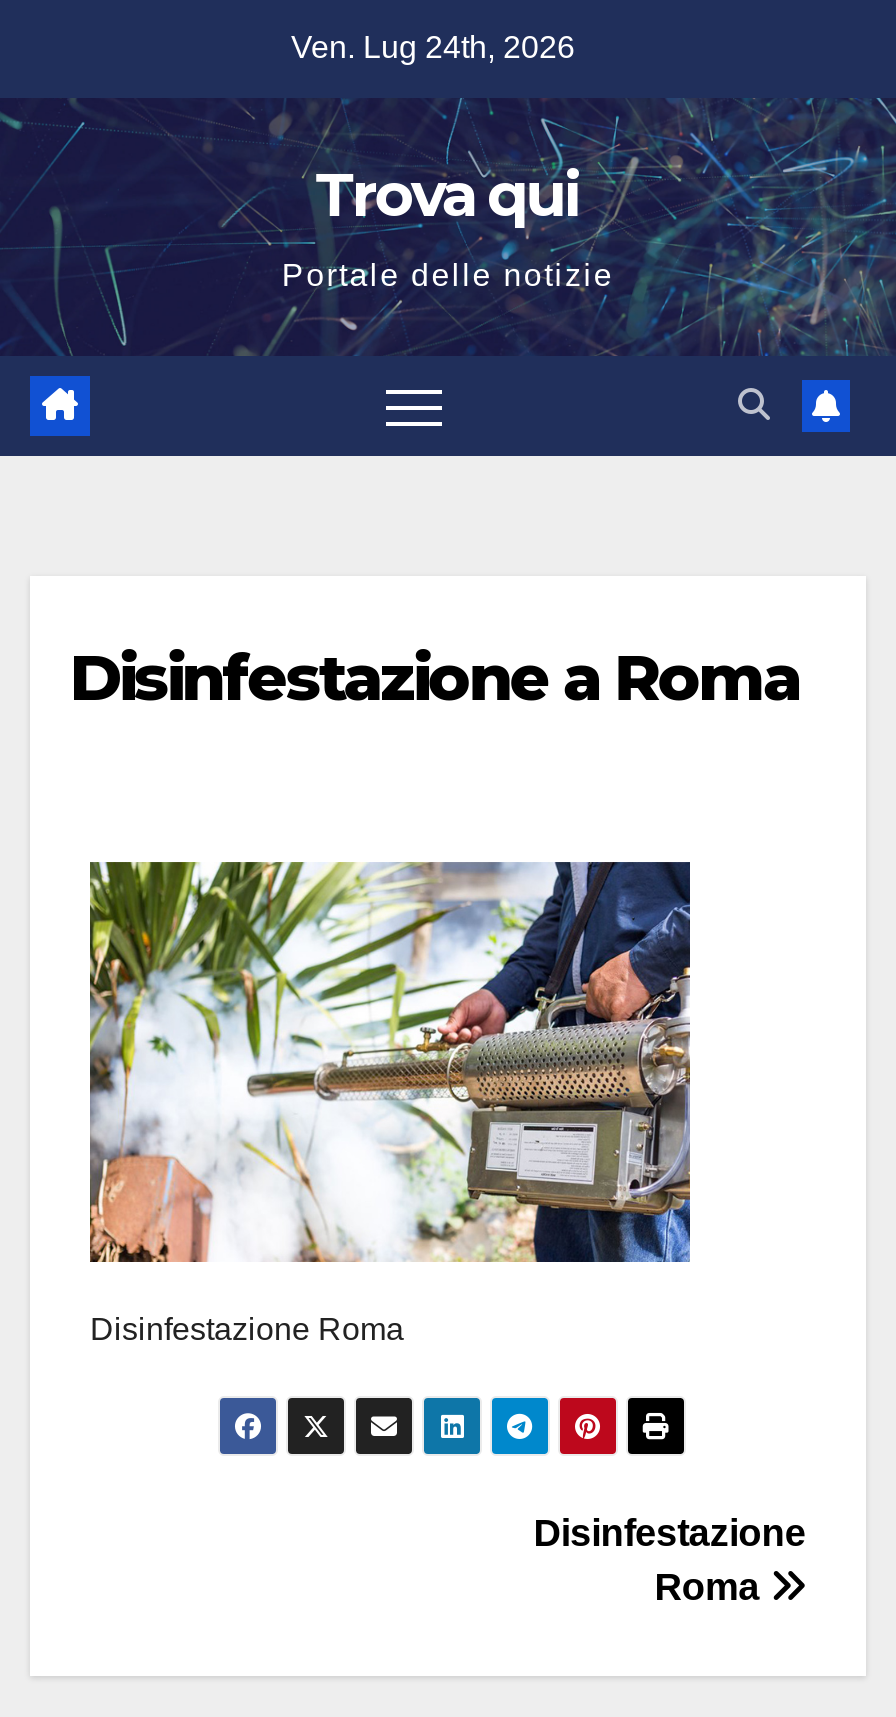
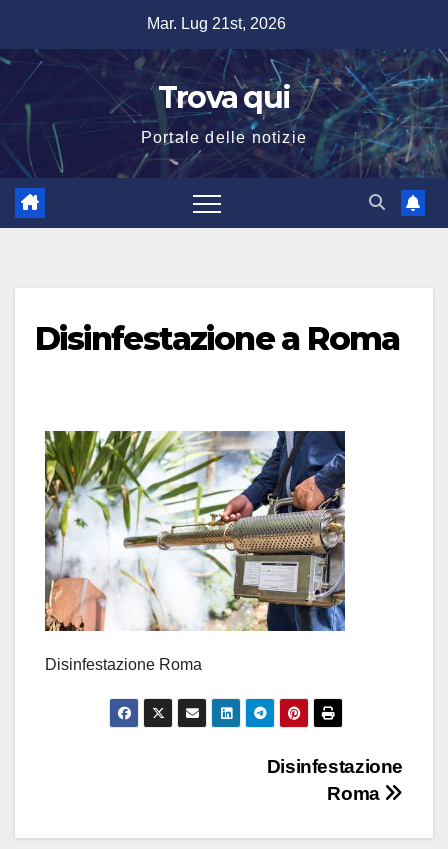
- Ven. Lug 24th, 2026
+ Mar. Lug 21st, 2026
